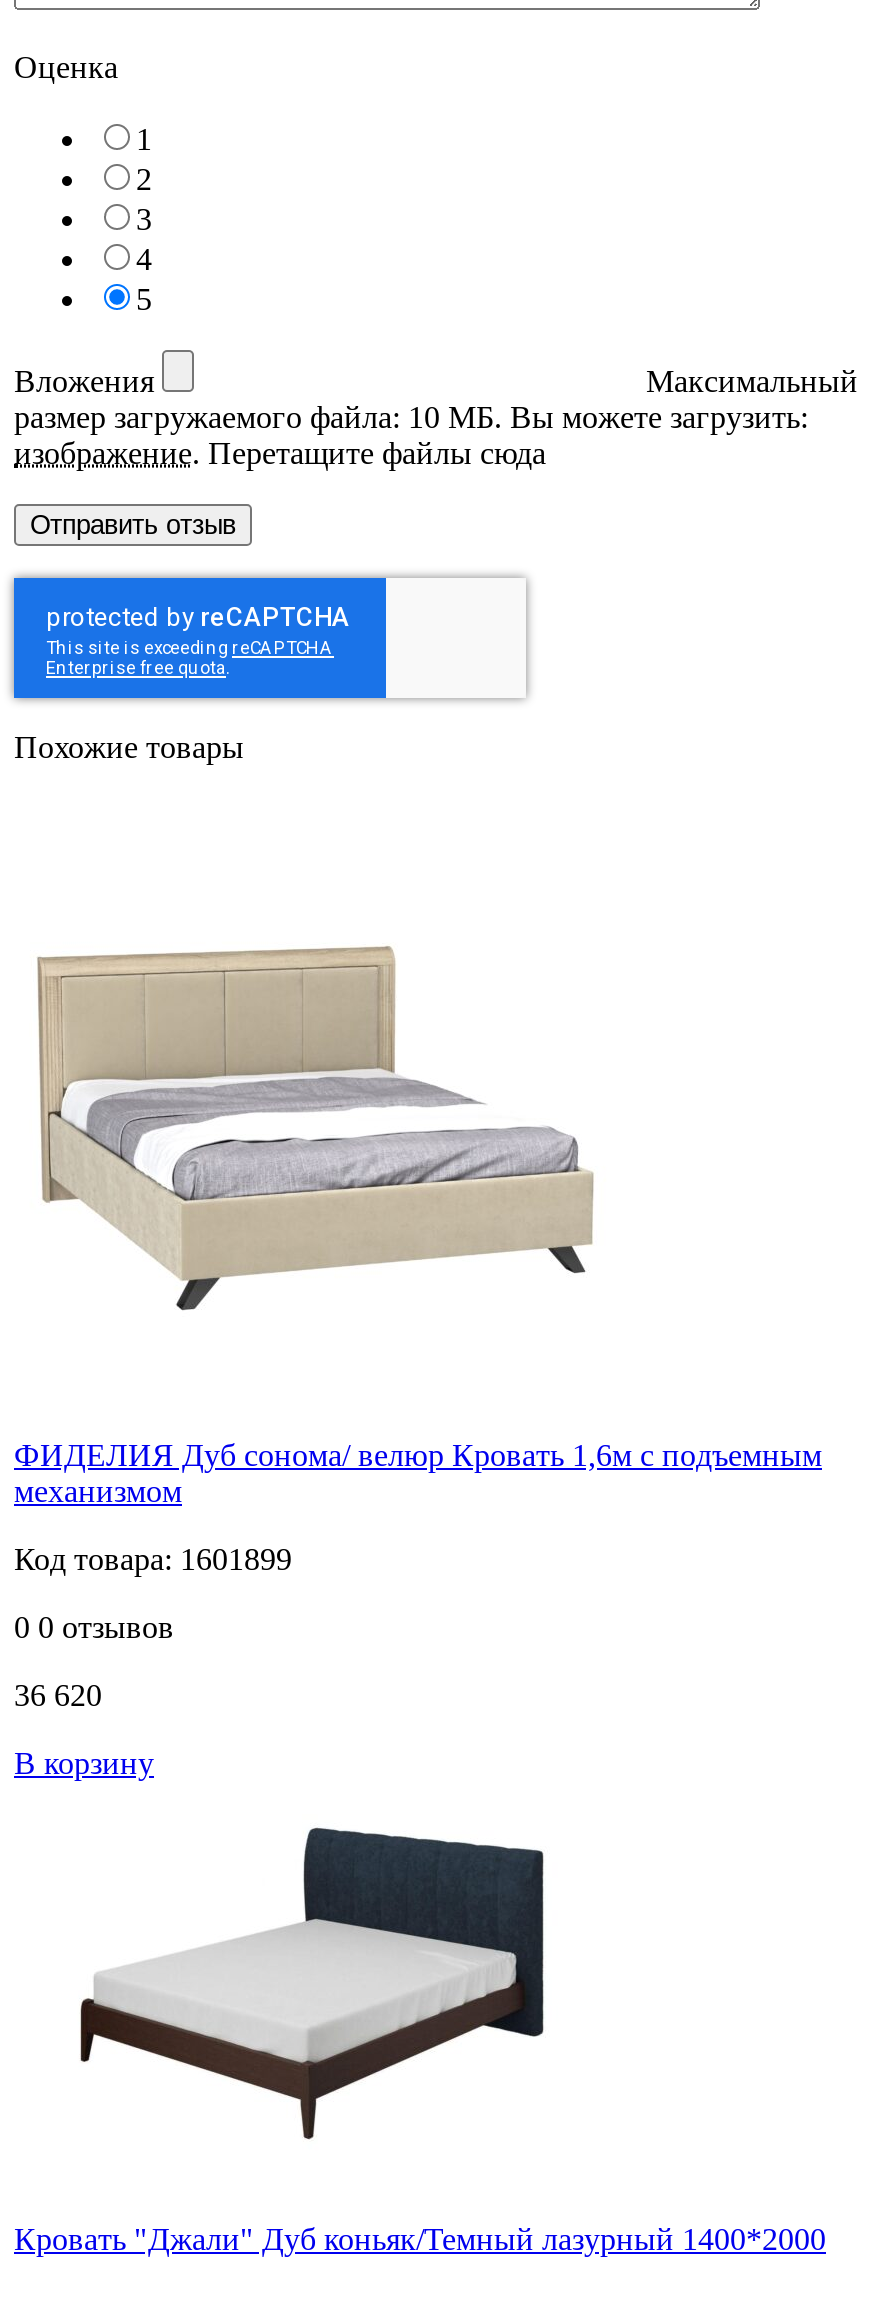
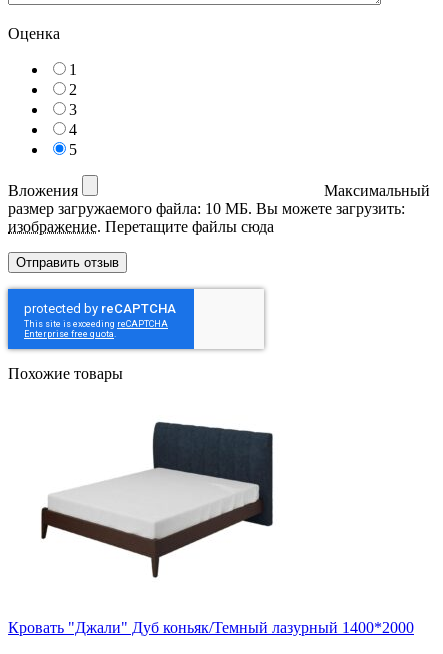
- [image]

- ФИДЕЛИЯ Дуб сонома/ велюр Кровать 1,6м с подъемным
- механизмом
- Код товара: 1601899
- 0 0 отзывов
- 36 620
- В корзину
